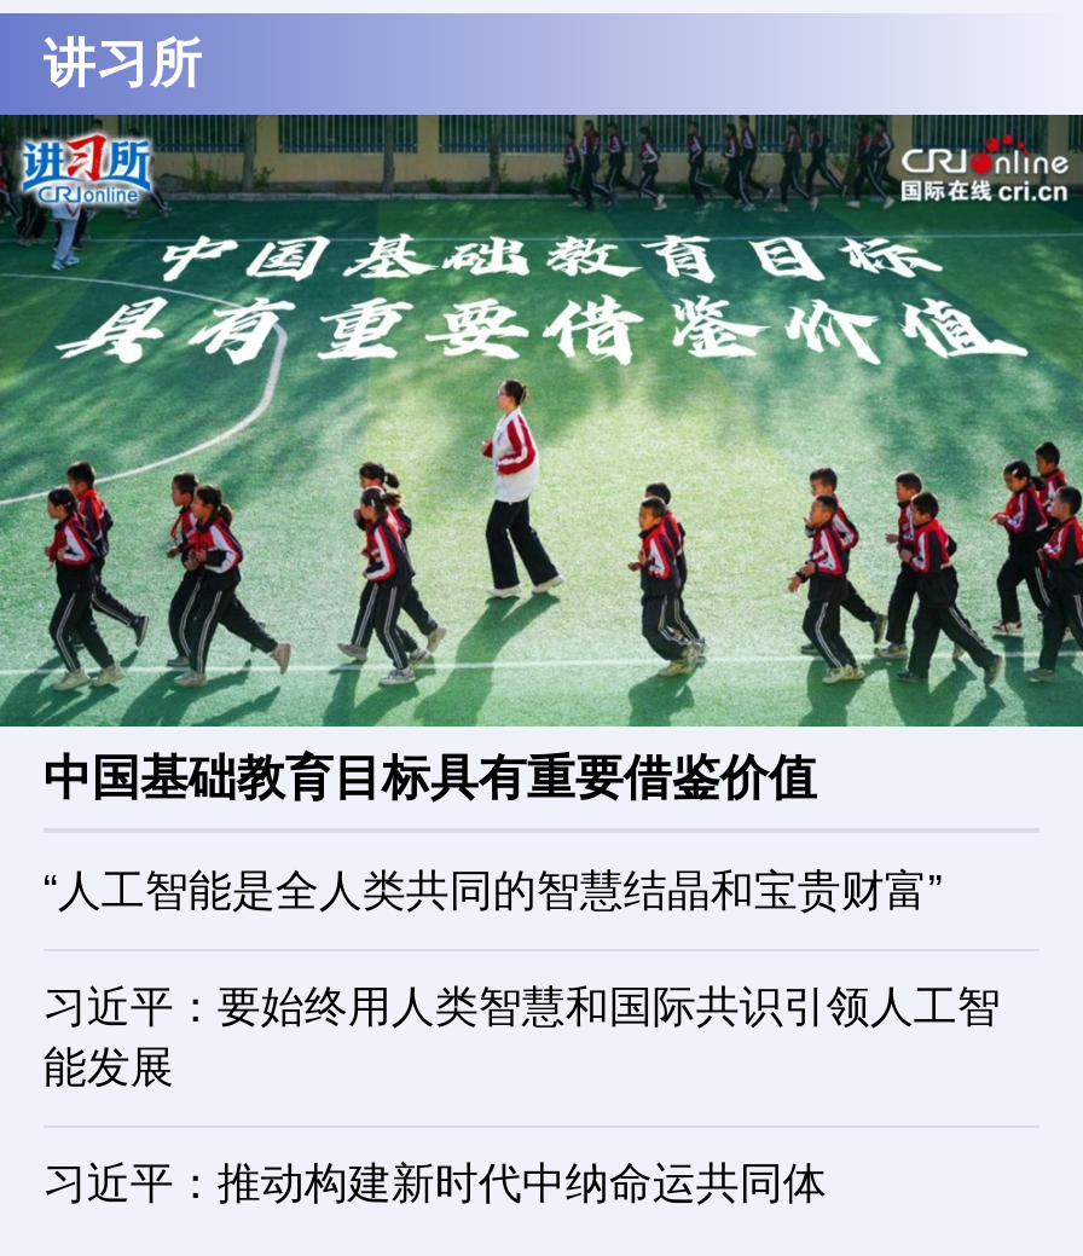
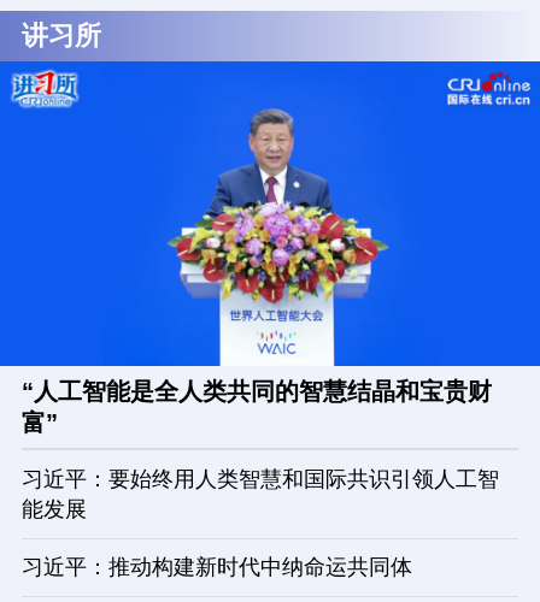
- [image]
- 中国基础教育目标具有重要借鉴价值
- “人工智能是全人类共同的智慧结晶和宝贵财富”
+ [image]
+ “人工智能是全人类共同的智慧结晶和宝贵财
+ 富”
